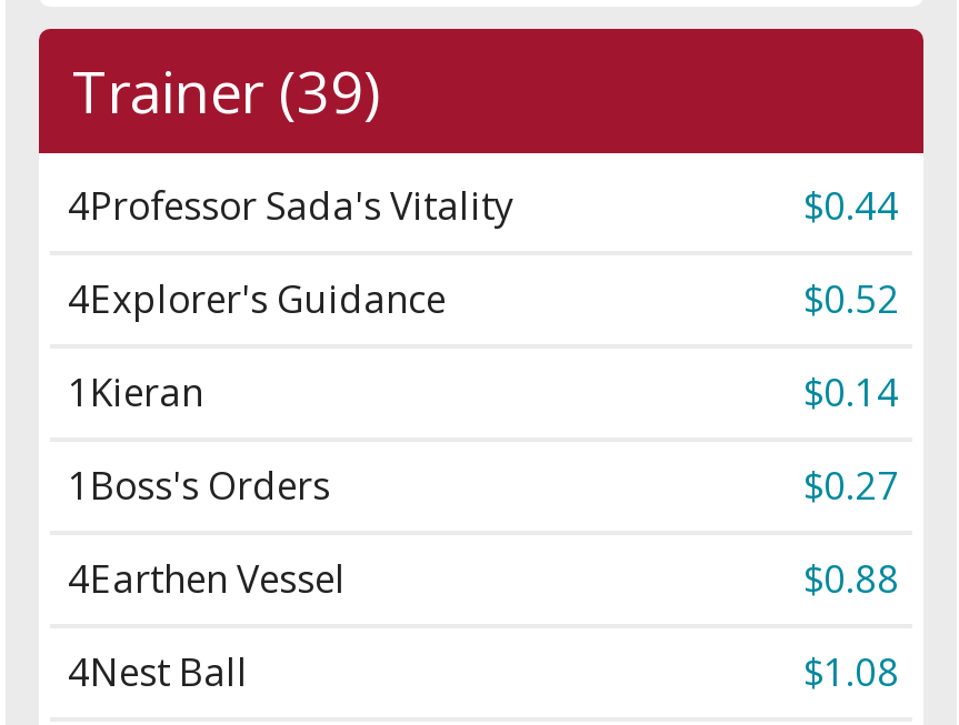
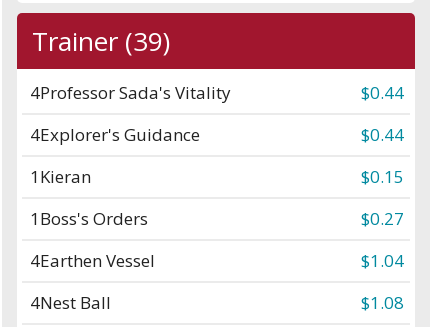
- $0.52
+ $0.44

- $0.14
+ $0.15

- $0.88
+ $1.04
